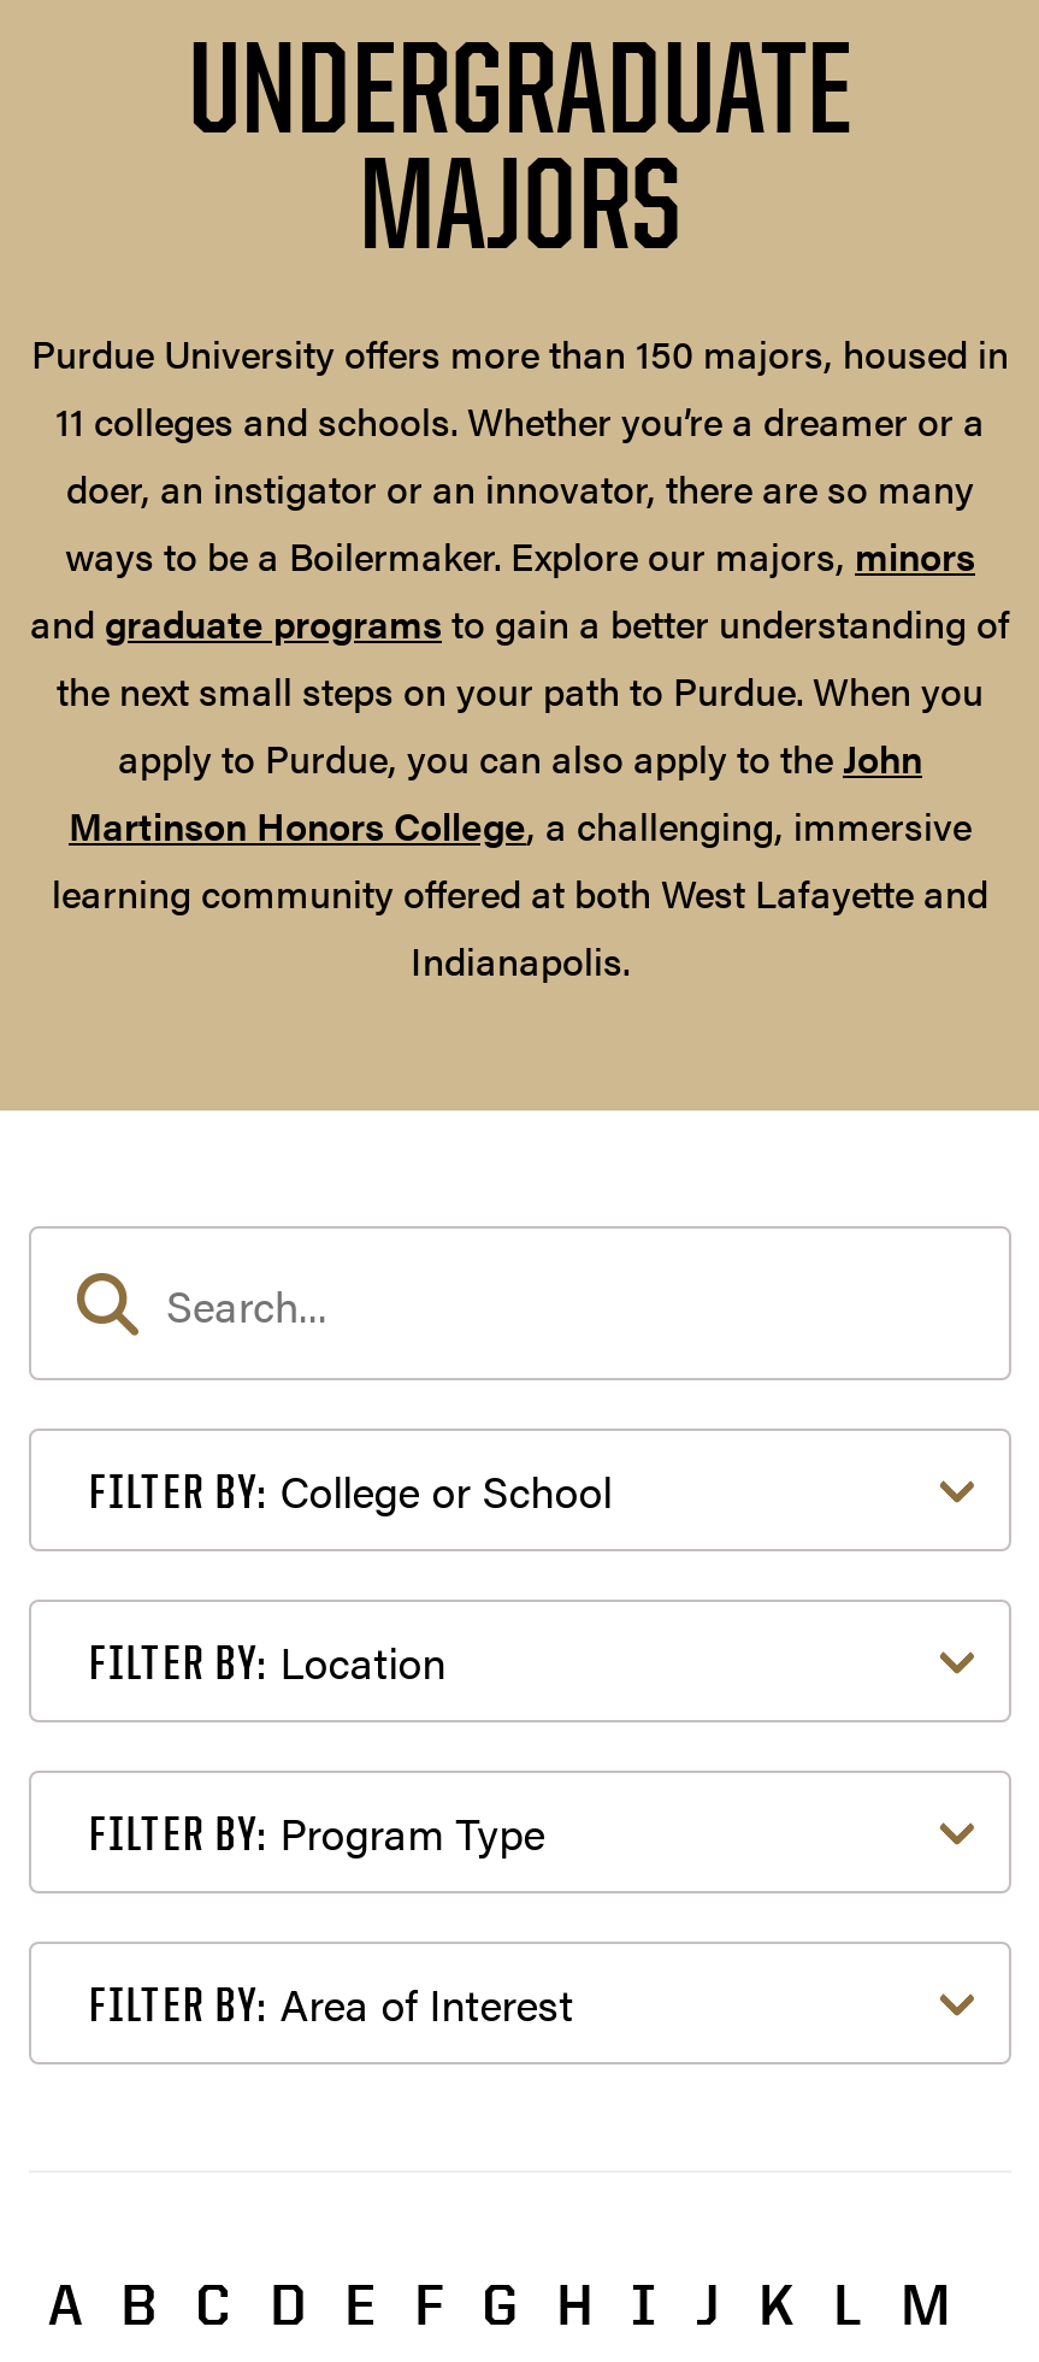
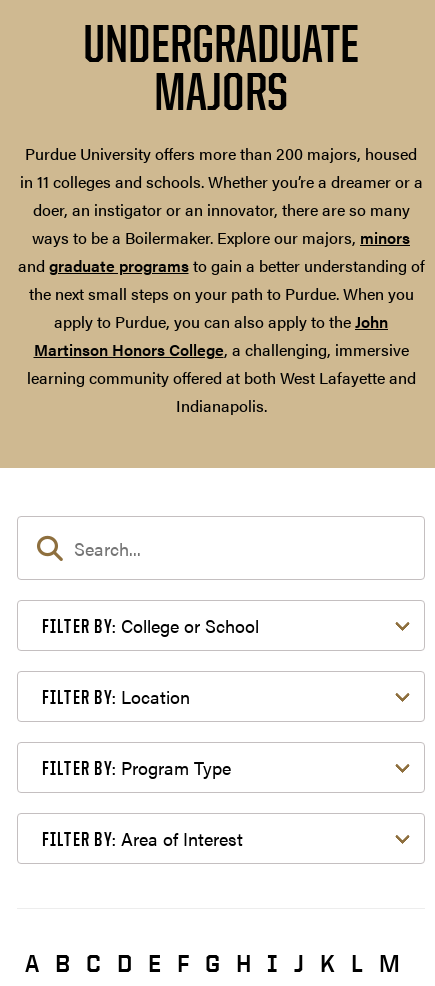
- Purdue University offers more than 150 majors, housed in
- 11 colleges and schools. Whether you’re a dreamer or a
+ Purdue University offers more than 200 majors, housed
+ in 11 colleges and schools. Whether you’re a dreamer or a
